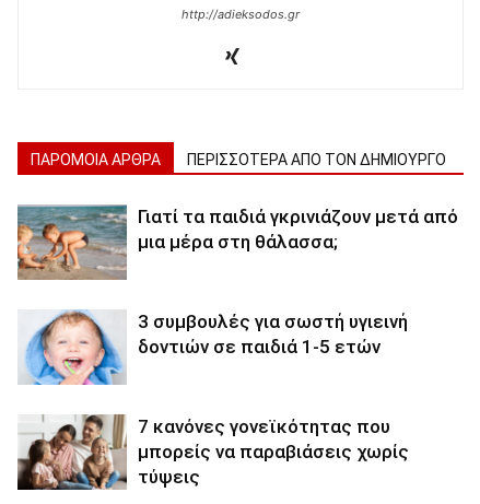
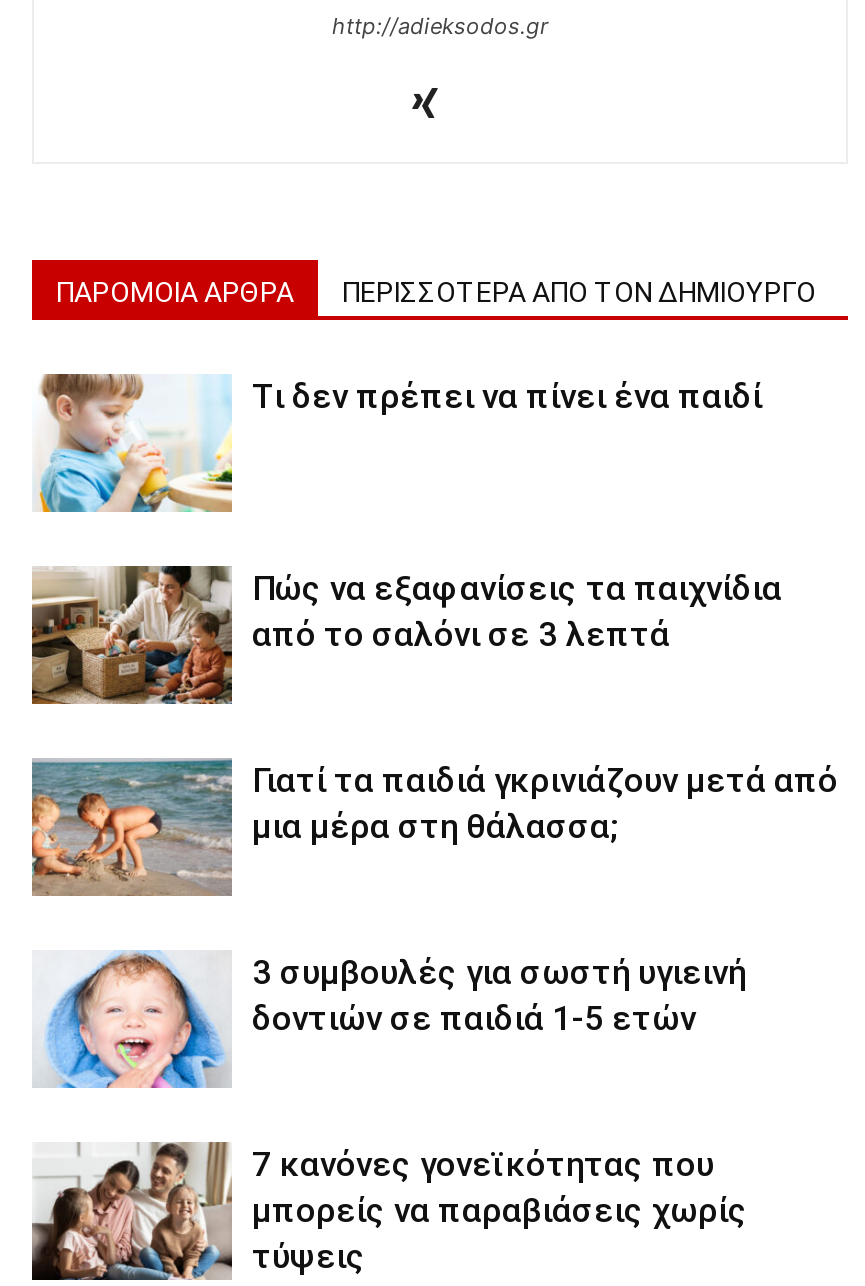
+ [image]
+ Πώς να εξαφανίσεις τα παιχνίδια
+ από το σαλόνι σε 3 λεπτά

+ [image]
+ Τι δεν πρέπει να πίνει ένα παιδί
